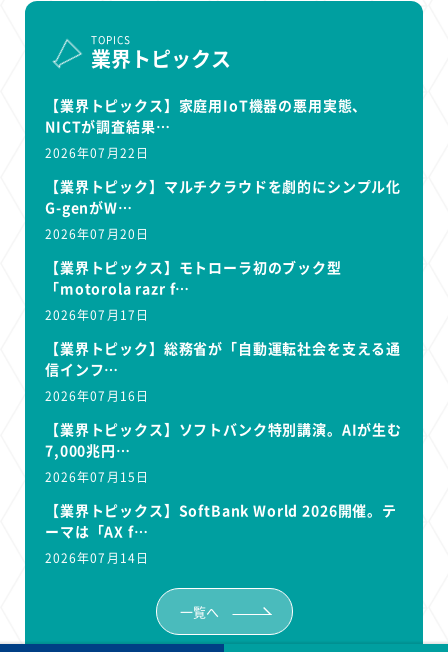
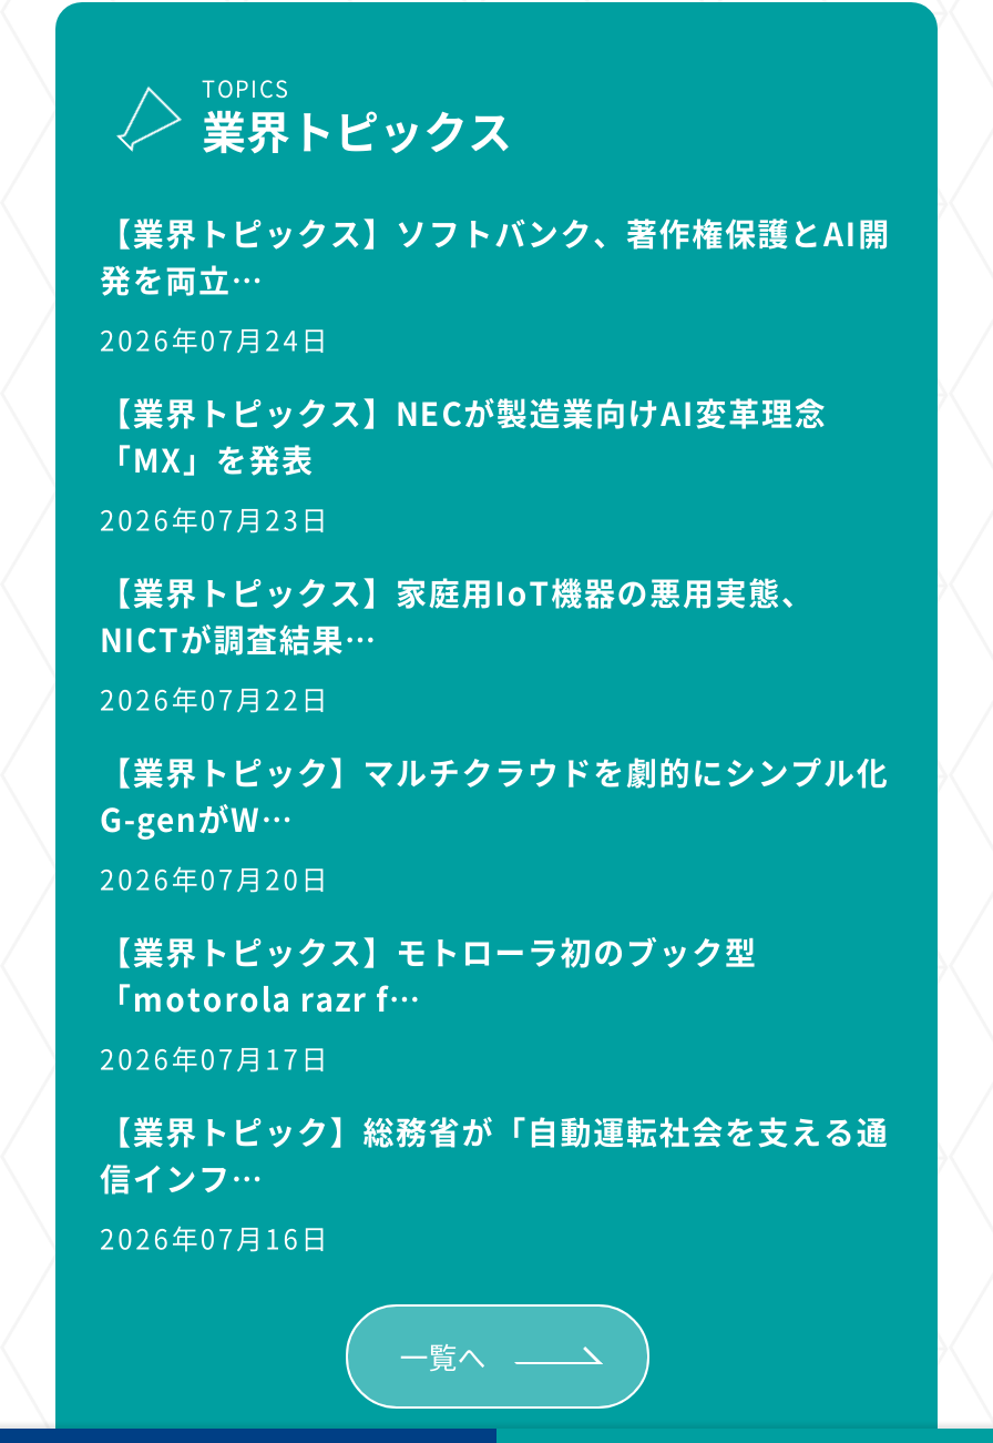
+ 【業界トピックス】ソフトバンク、著作権保護とAI開
+ 発を両立…
+ 2026年07月24日
+ 【業界トピックス】NECが製造業向けAI変革理念
+ 「MX」を発表
+ 2026年07月23日

moved down: 【業界トピックス】家庭用IoT機器の悪用実態、 | NICTが調査結果… | 2026年07月22日 | ... | 信インフ… | 2026年07月16日

- 【業界トピックス】ソフトバンク特別講演。AIが生む
- 7,000兆円…
- 2026年07月15日
- 【業界トピックス】SoftBank World 2026開催。テ
- ーマは「AX f…
- 2026年07月14日
